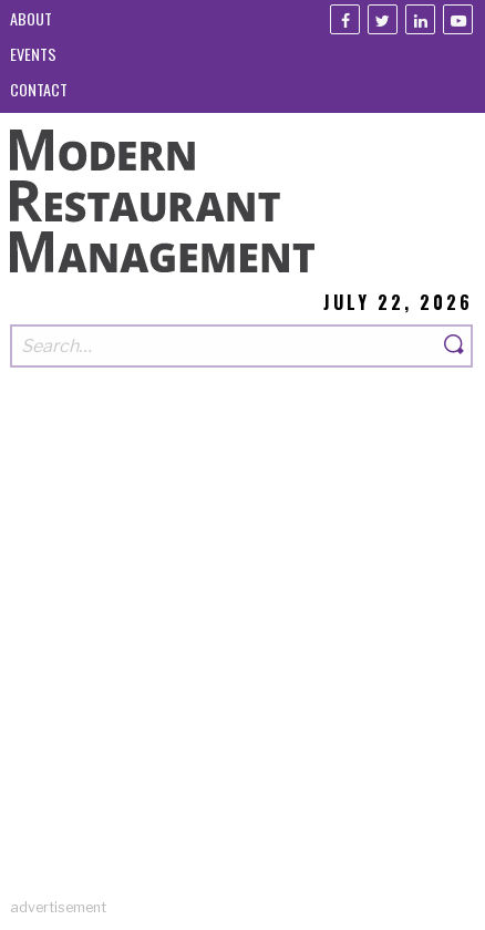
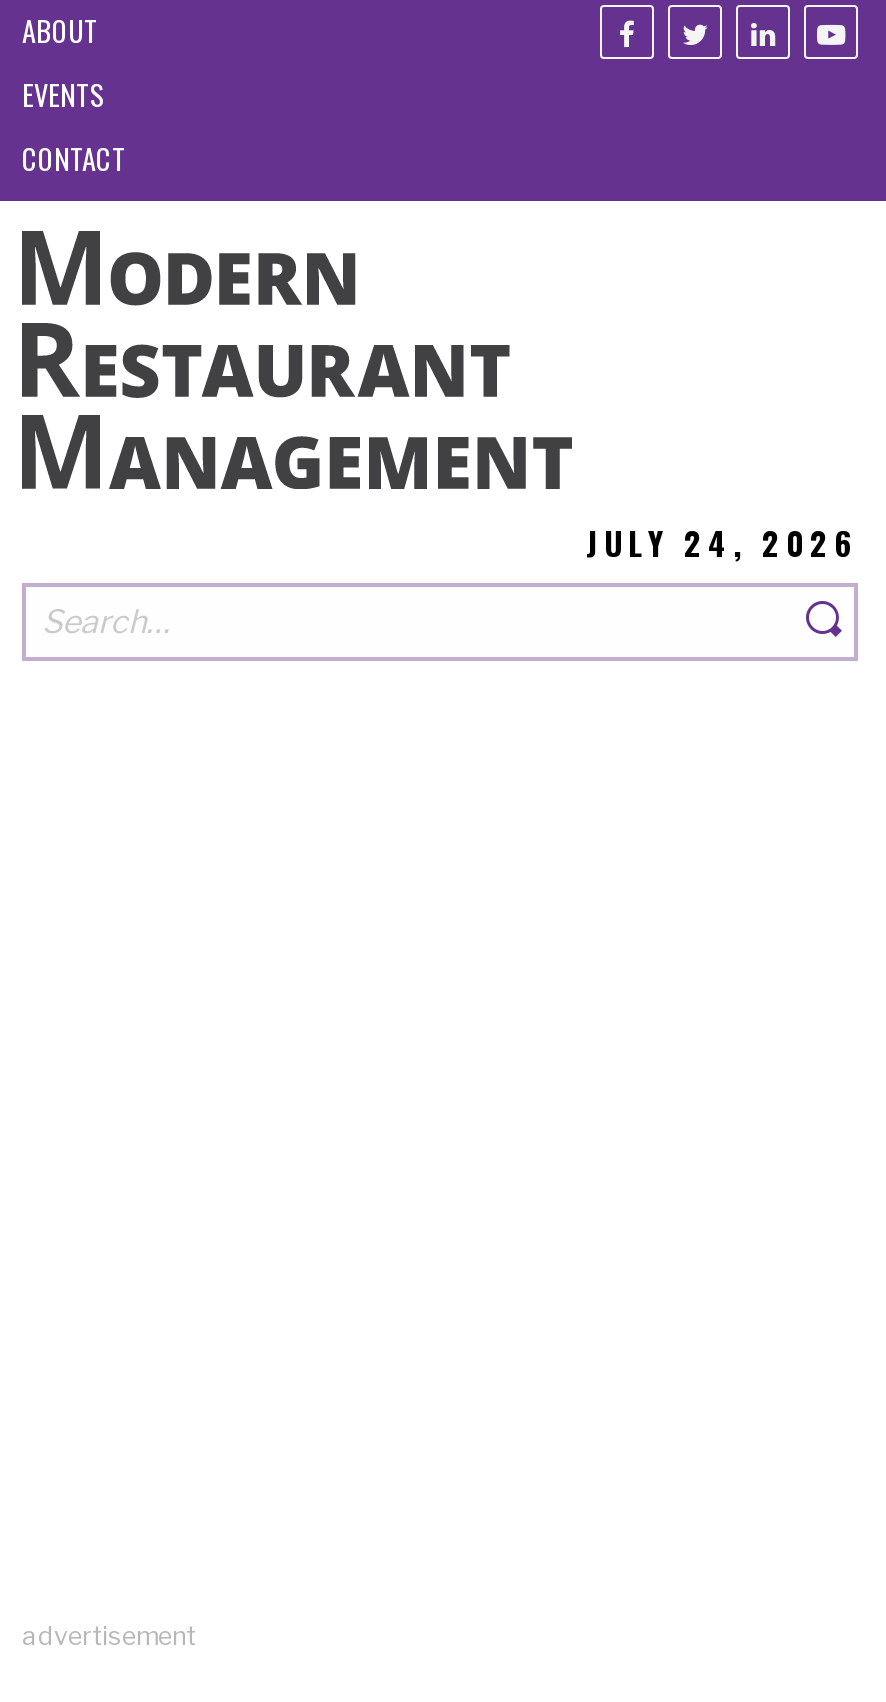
- JULY 22, 2026
+ JULY 24, 2026
